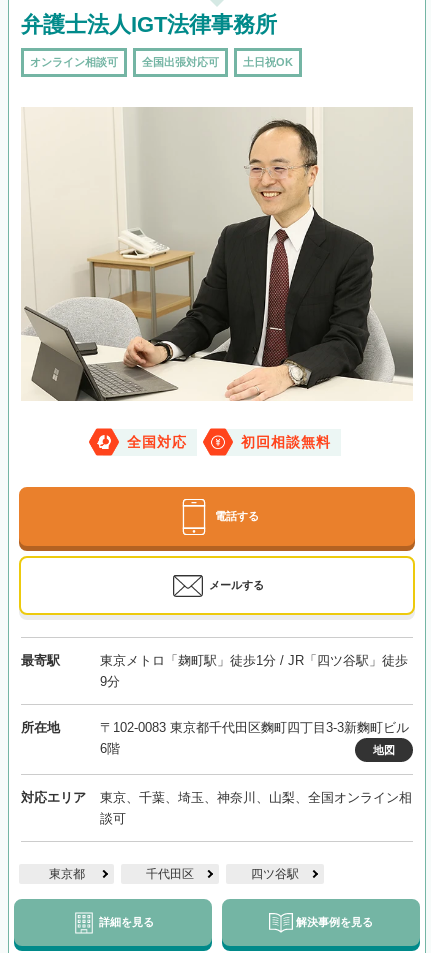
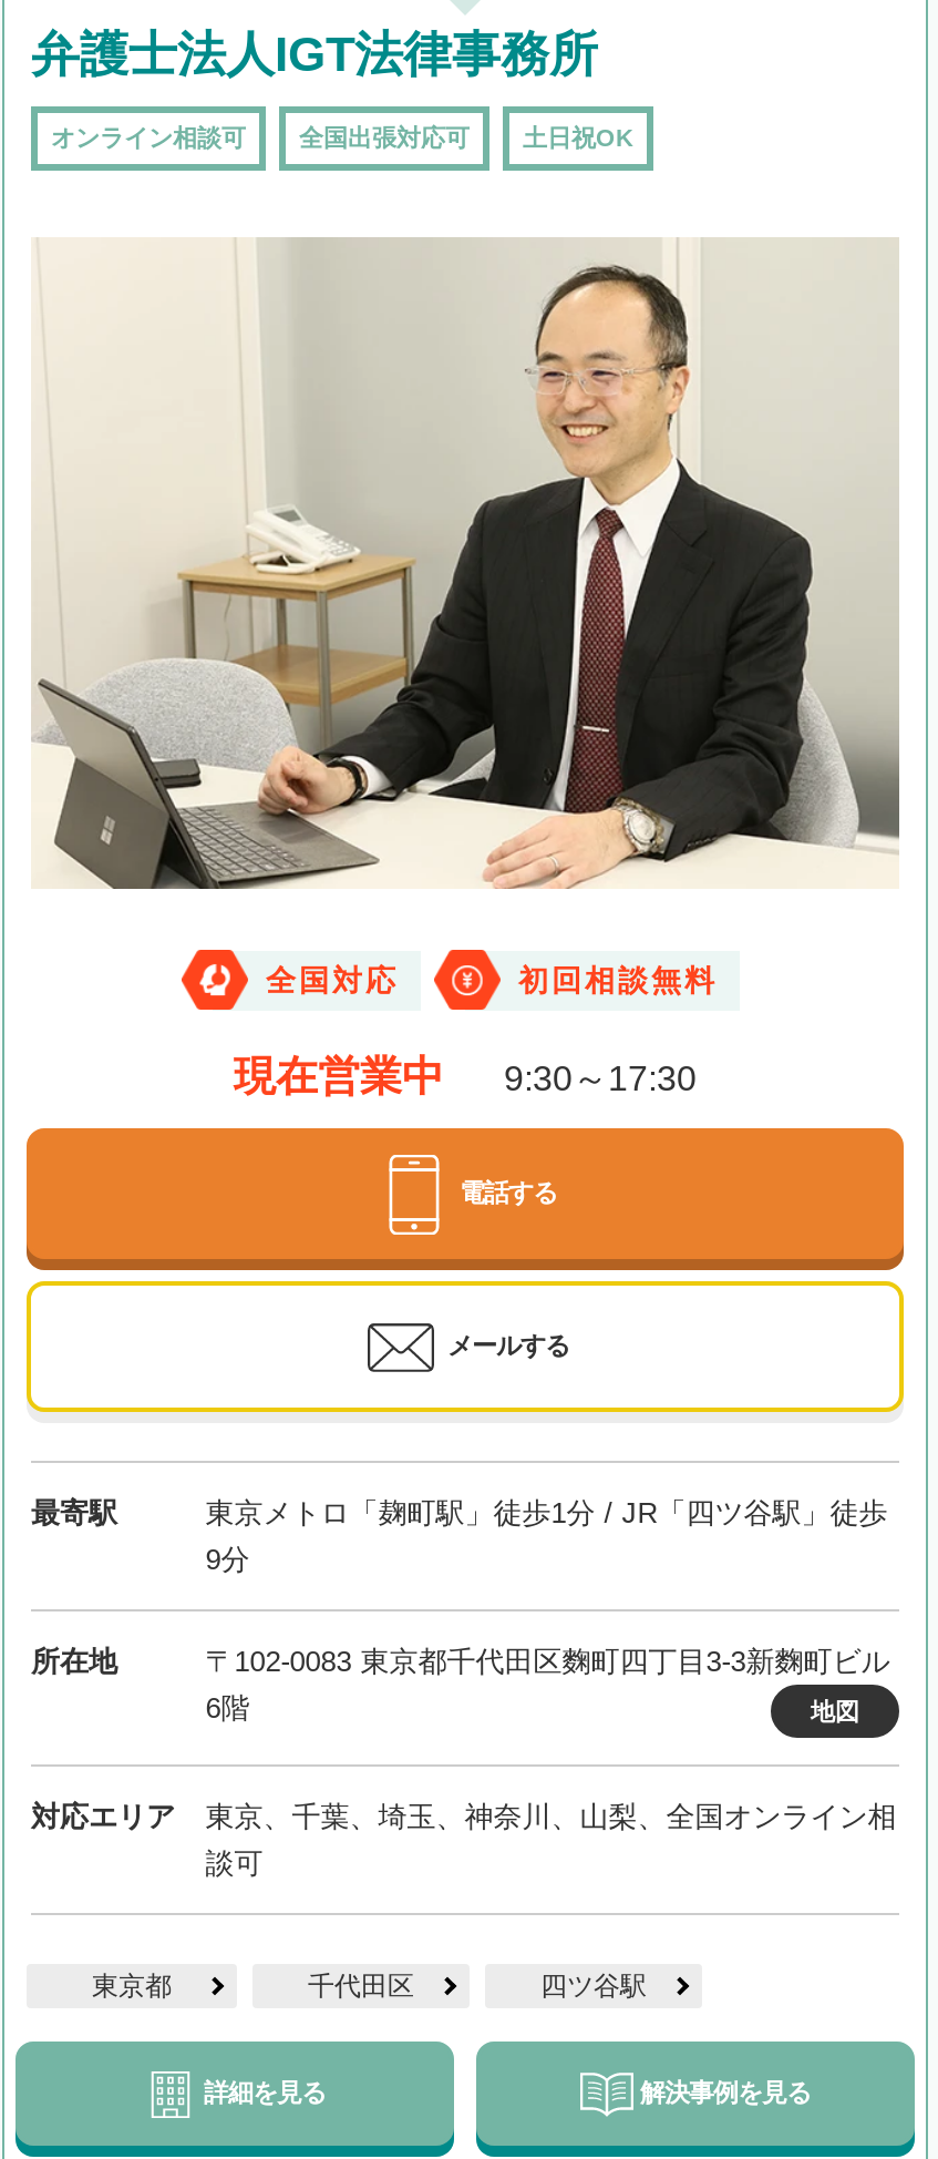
+ 現在営業中
+ 9:30～17:30
